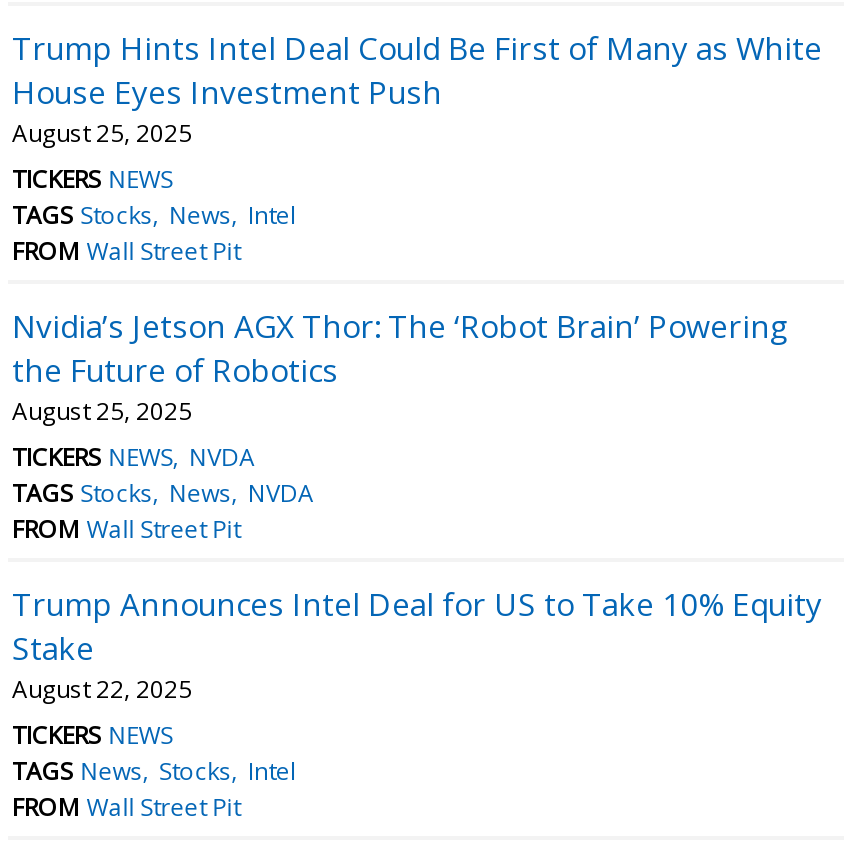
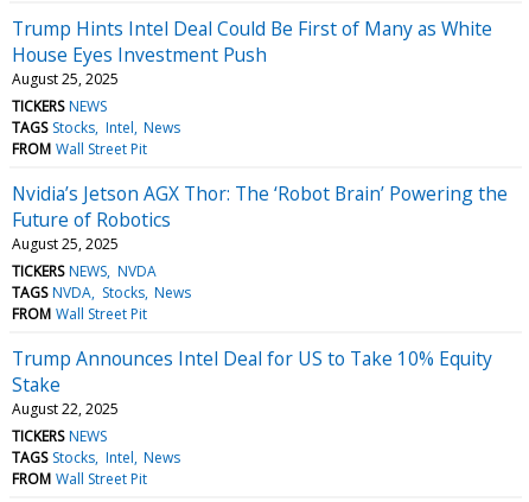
- TAGS Stocks News Intel
+ TAGS Stocks Intel News

- TAGS Stocks News NVDA
+ TAGS NVDA Stocks News

- TAGS News Stocks Intel
+ TAGS Stocks Intel News
